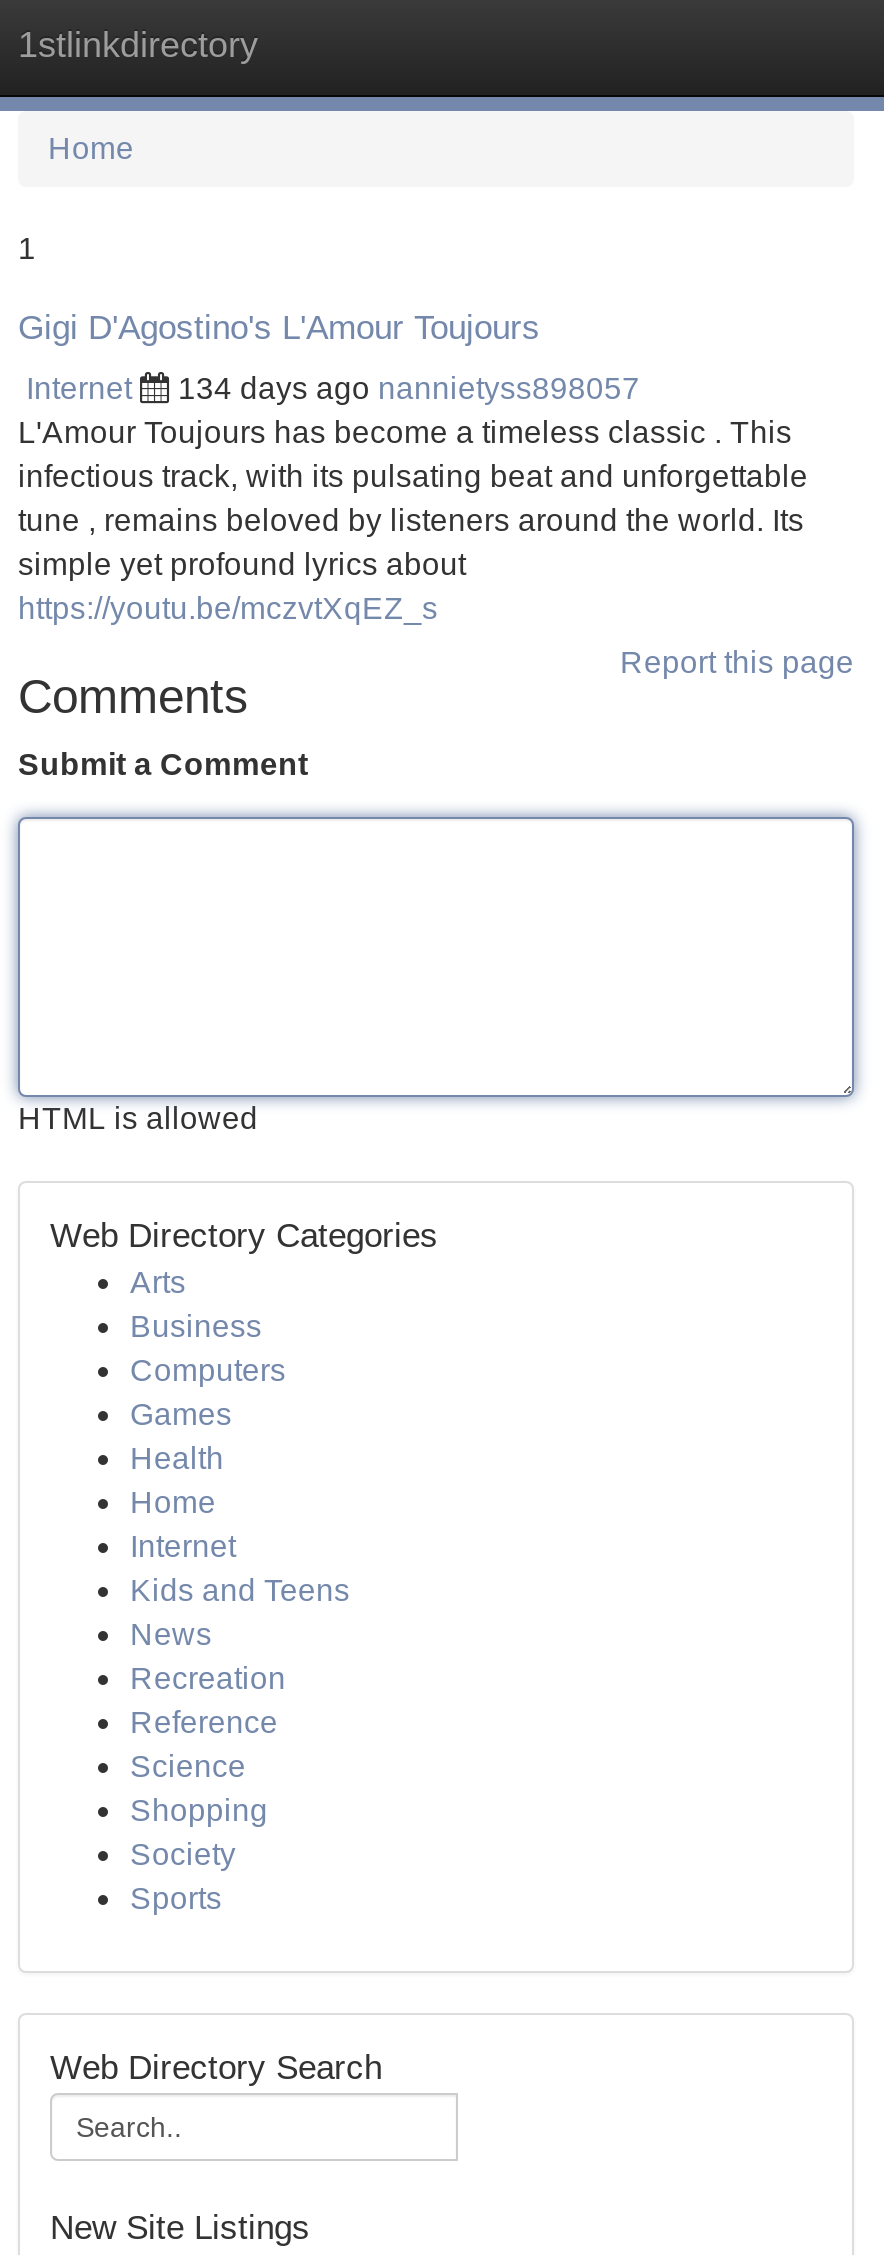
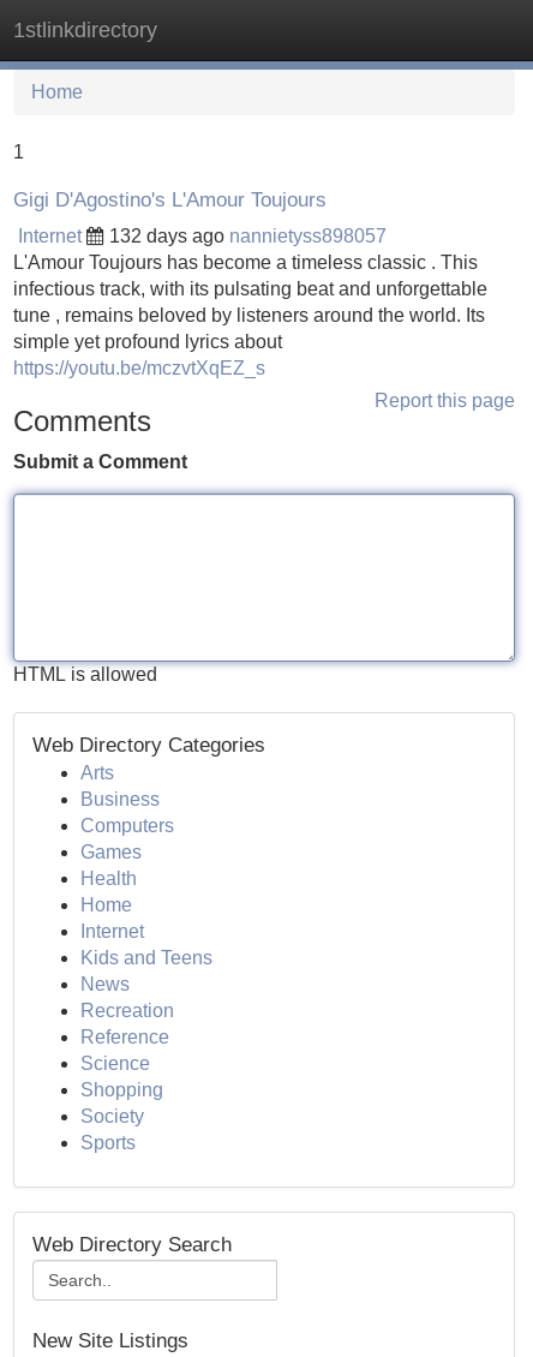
- 134 days ago nannietyss898057
+ 132 days ago nannietyss898057
